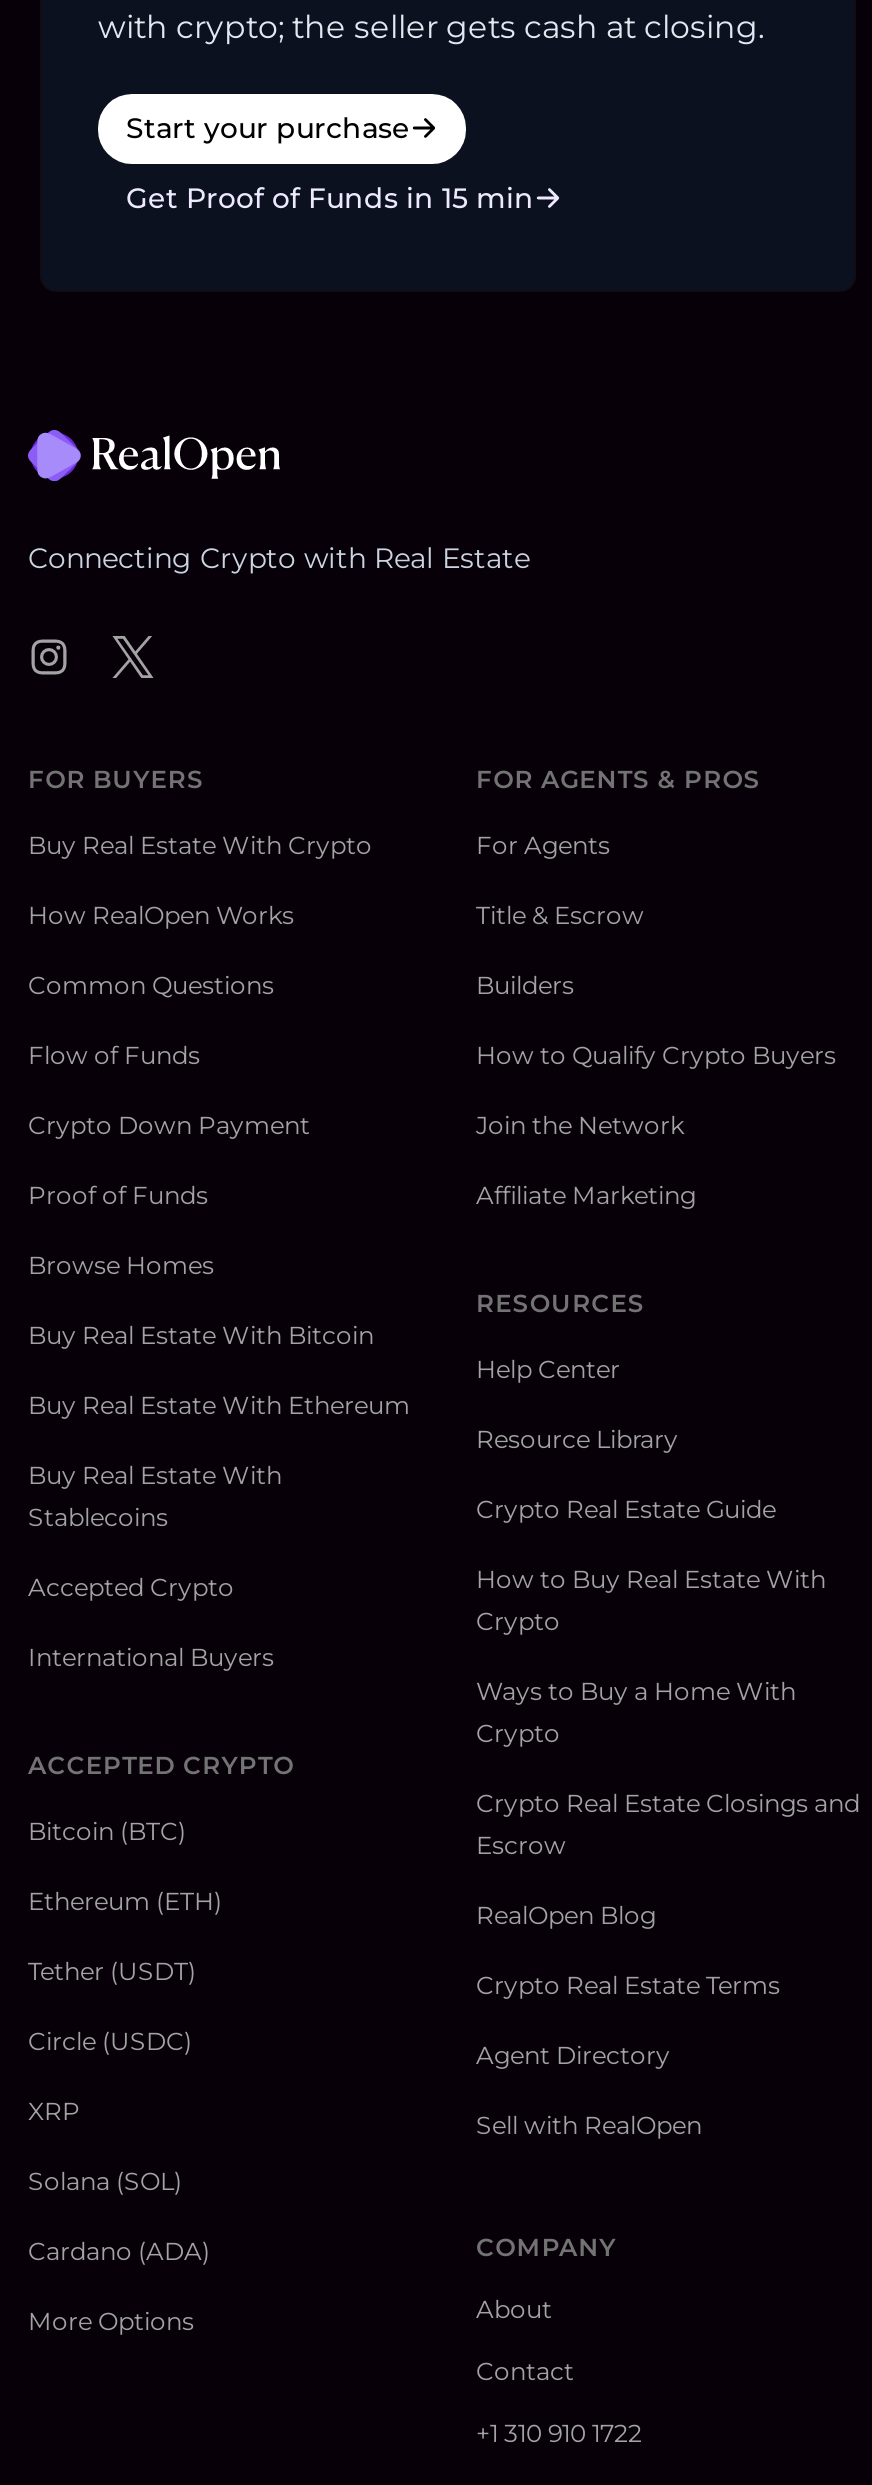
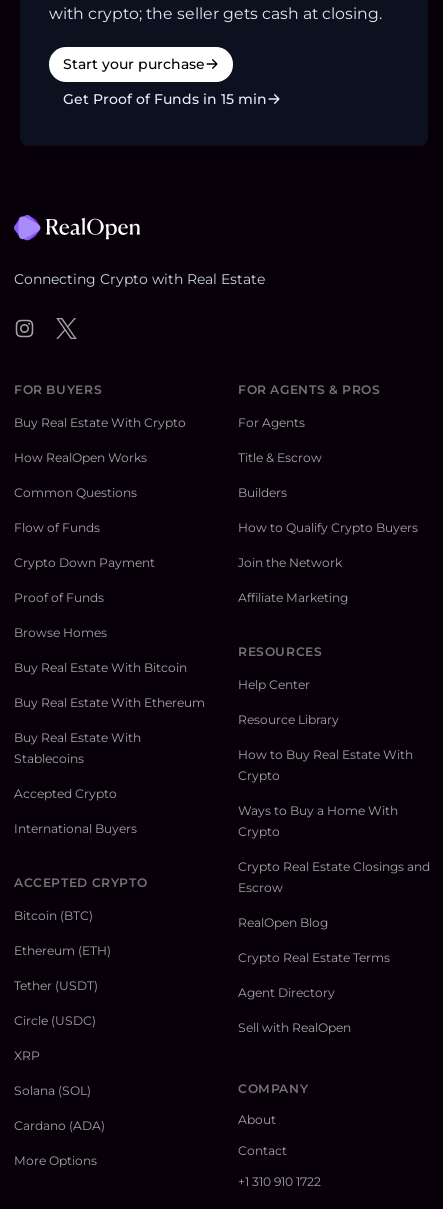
- Crypto Real Estate Guide
